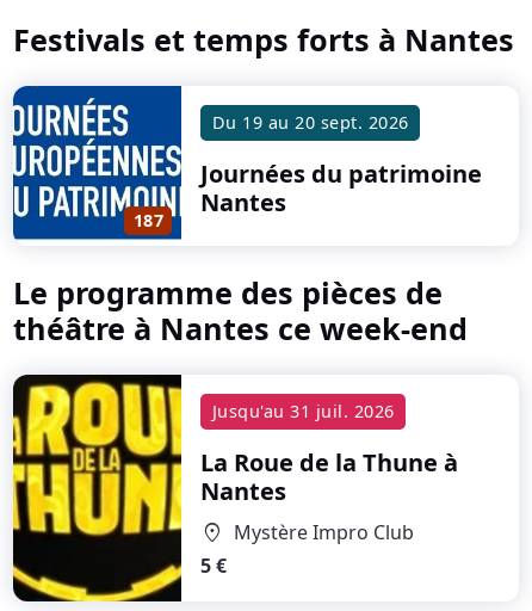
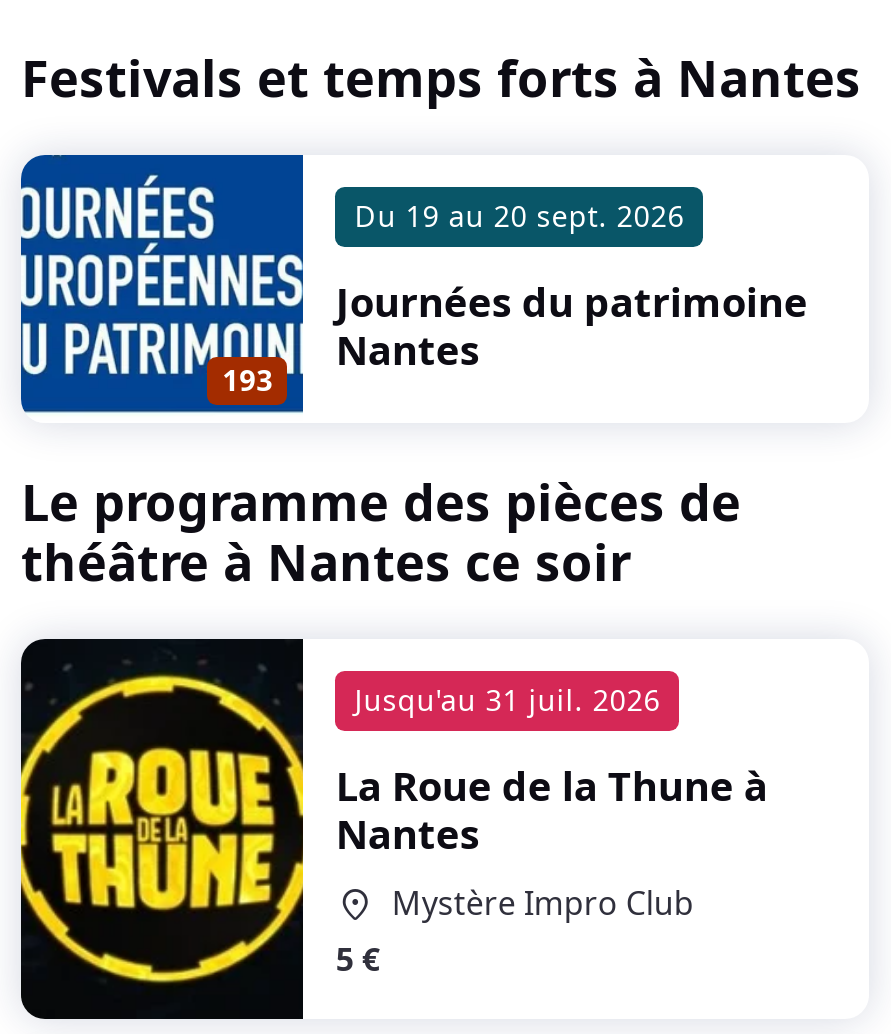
- 187
+ 193

- théâtre à Nantes ce week-end
+ théâtre à Nantes ce soir

- [image]
+ [image]
